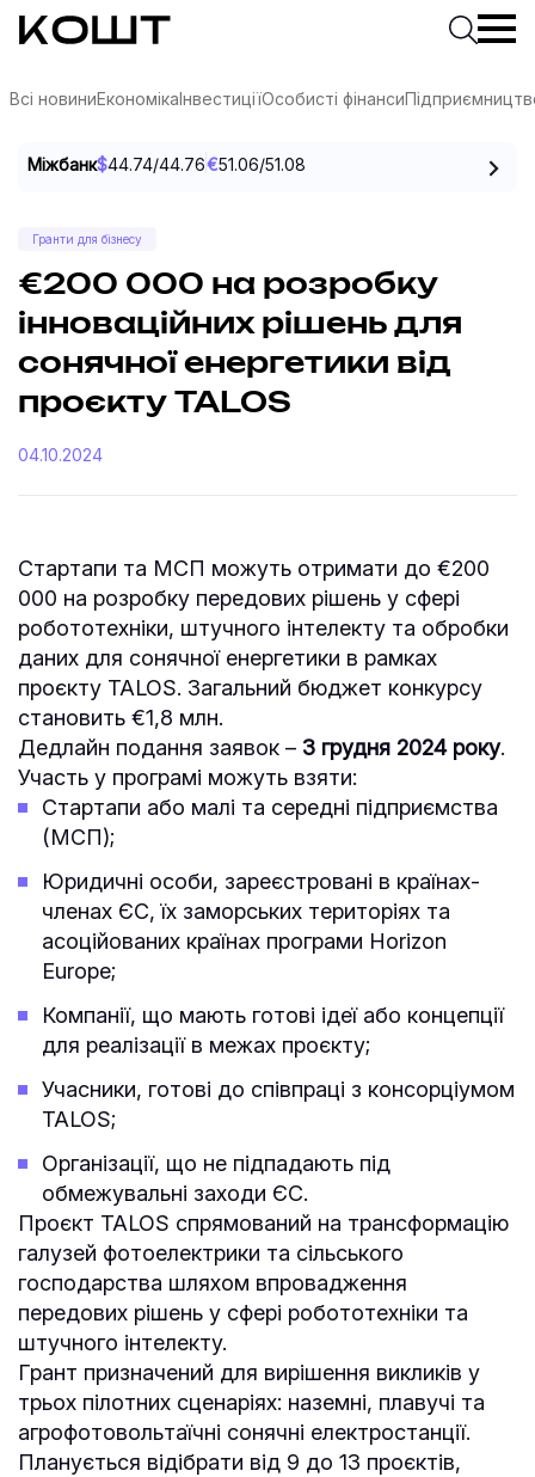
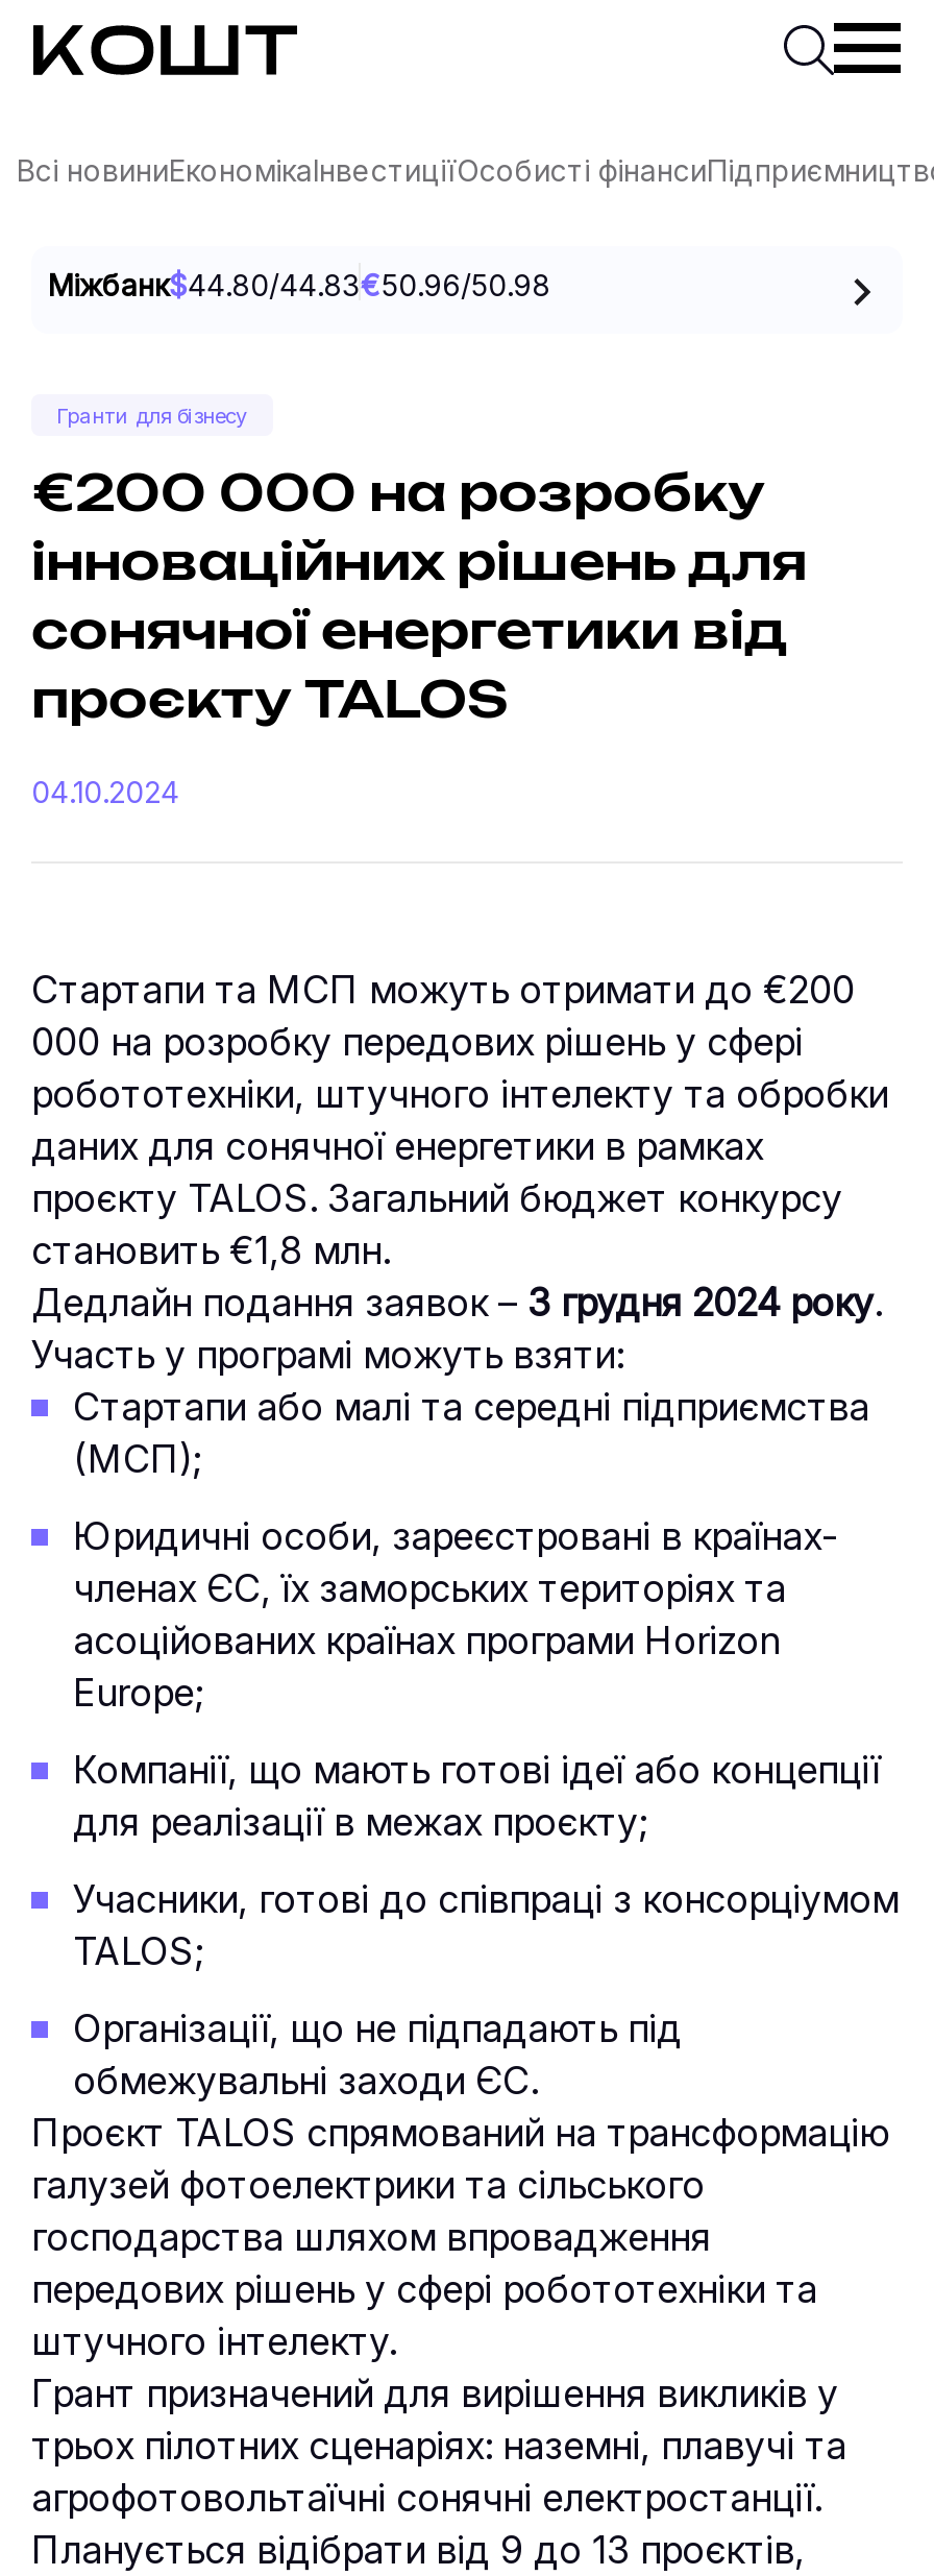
- Міжбанк$44.74/44.76€51.06/51.08
+ Міжбанк$44.80/44.83€50.96/50.98
